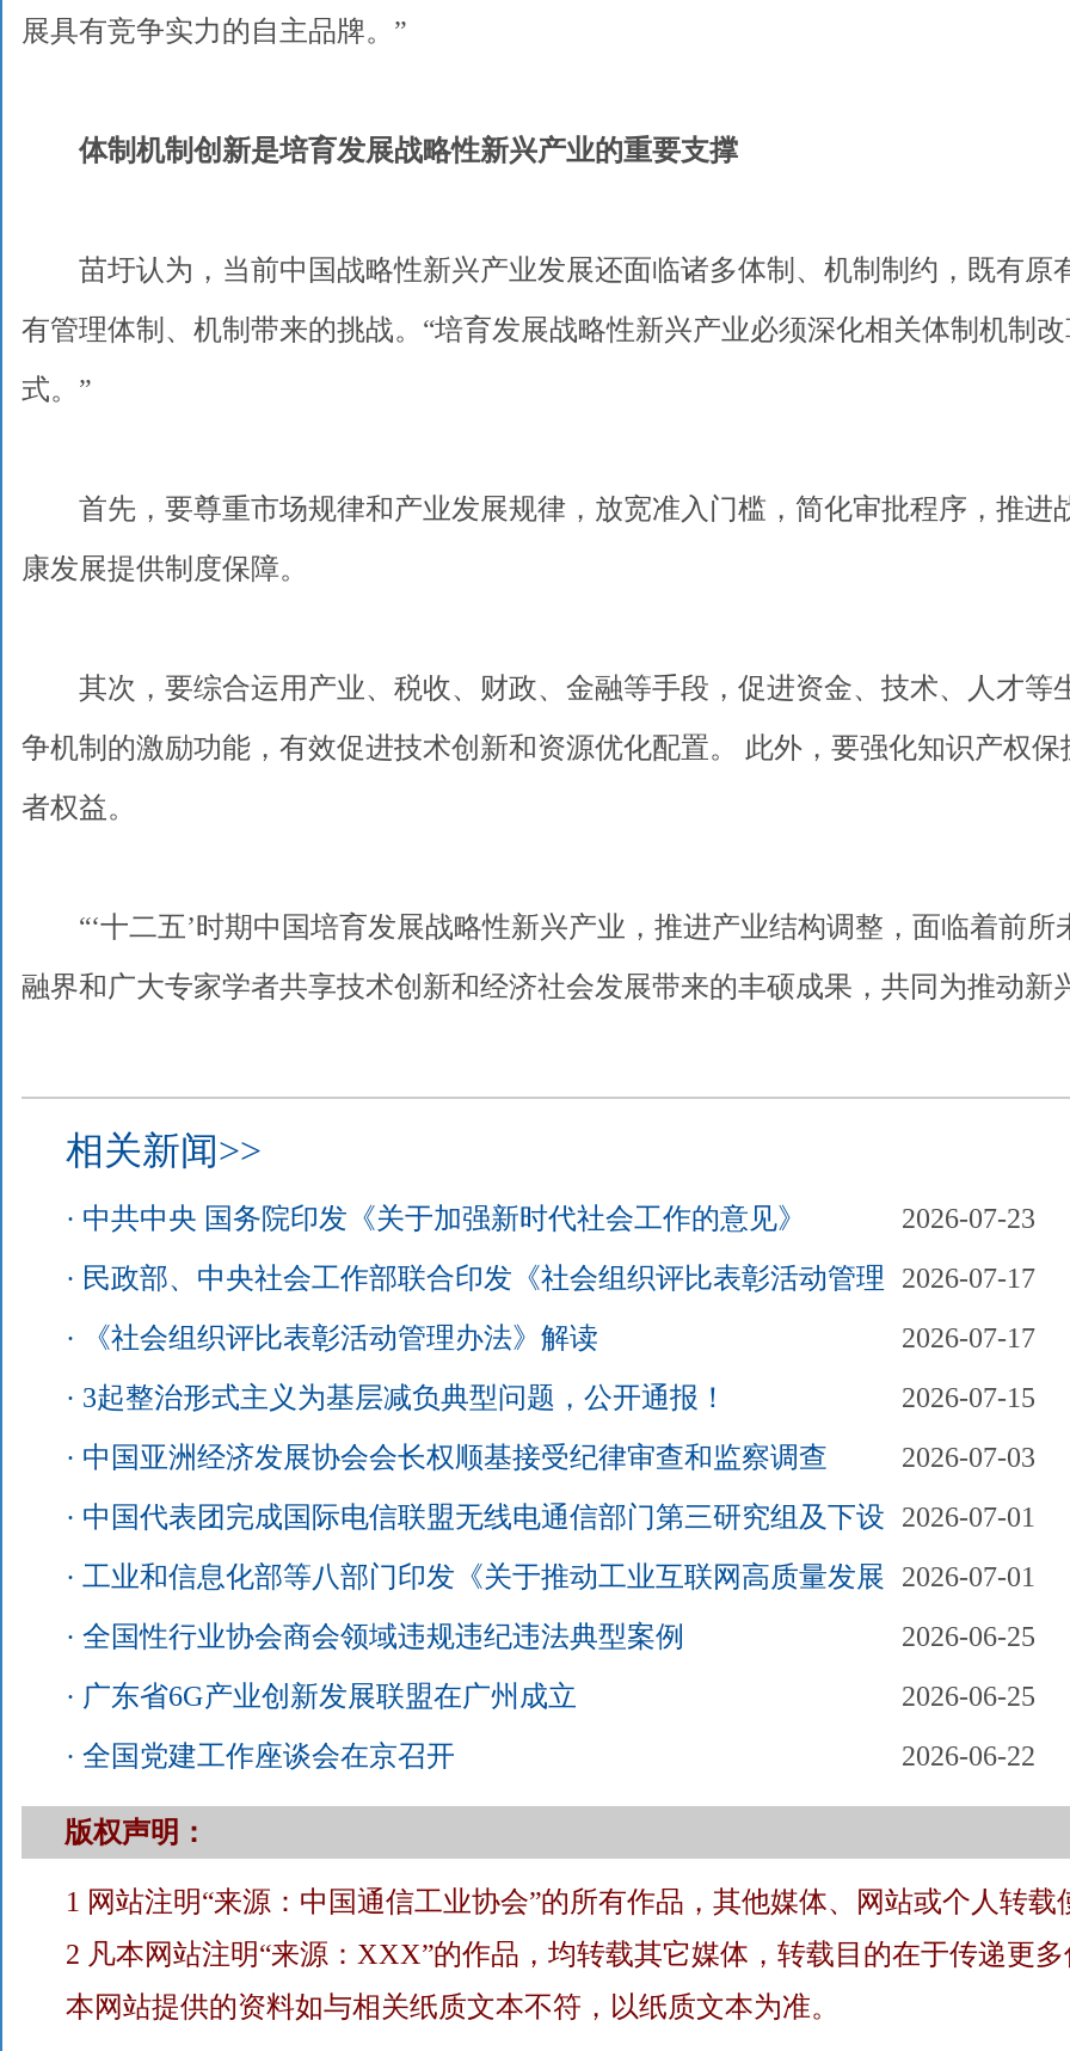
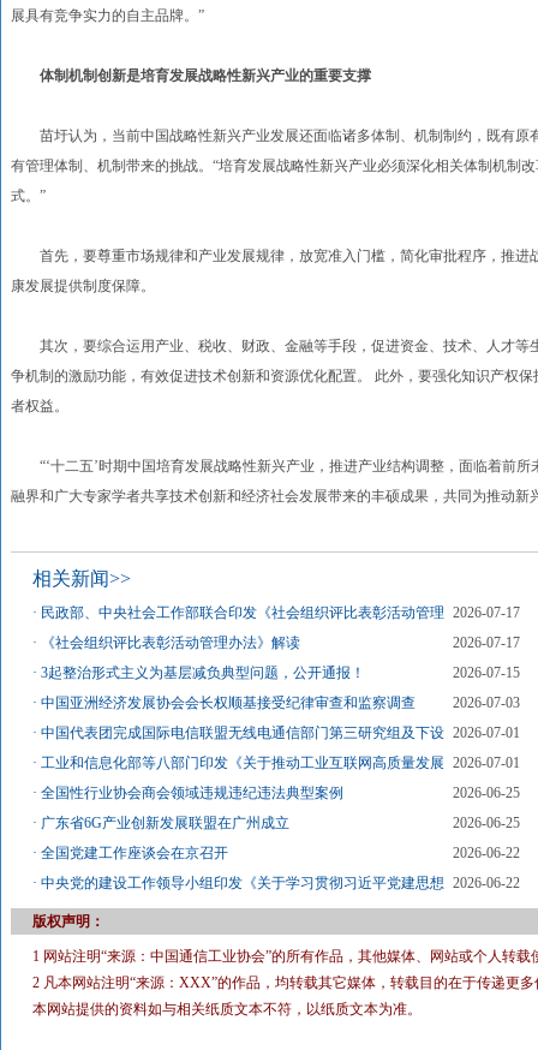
- ·中共中央 国务院印发《关于加强新时代社会工作的意见》
- 2026-07-23

moved up: ·民政部、中央社会工作部联合印发《社会组织评比表彰活动管理 2026-07-17 | ·《社会组织评比表彰活动管理办法》解读 | 2026-07-17 | ... | ·全国党建工作座谈会在京召开 | 2026-06-22

+ ·中央党的建设工作领导小组印发《关于学习贯彻习近平党建思想 2026-06-22
